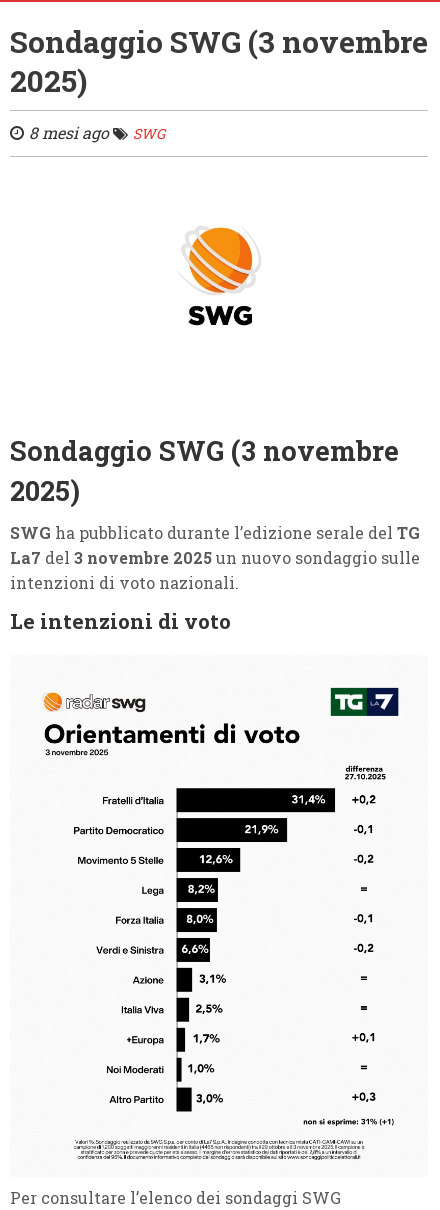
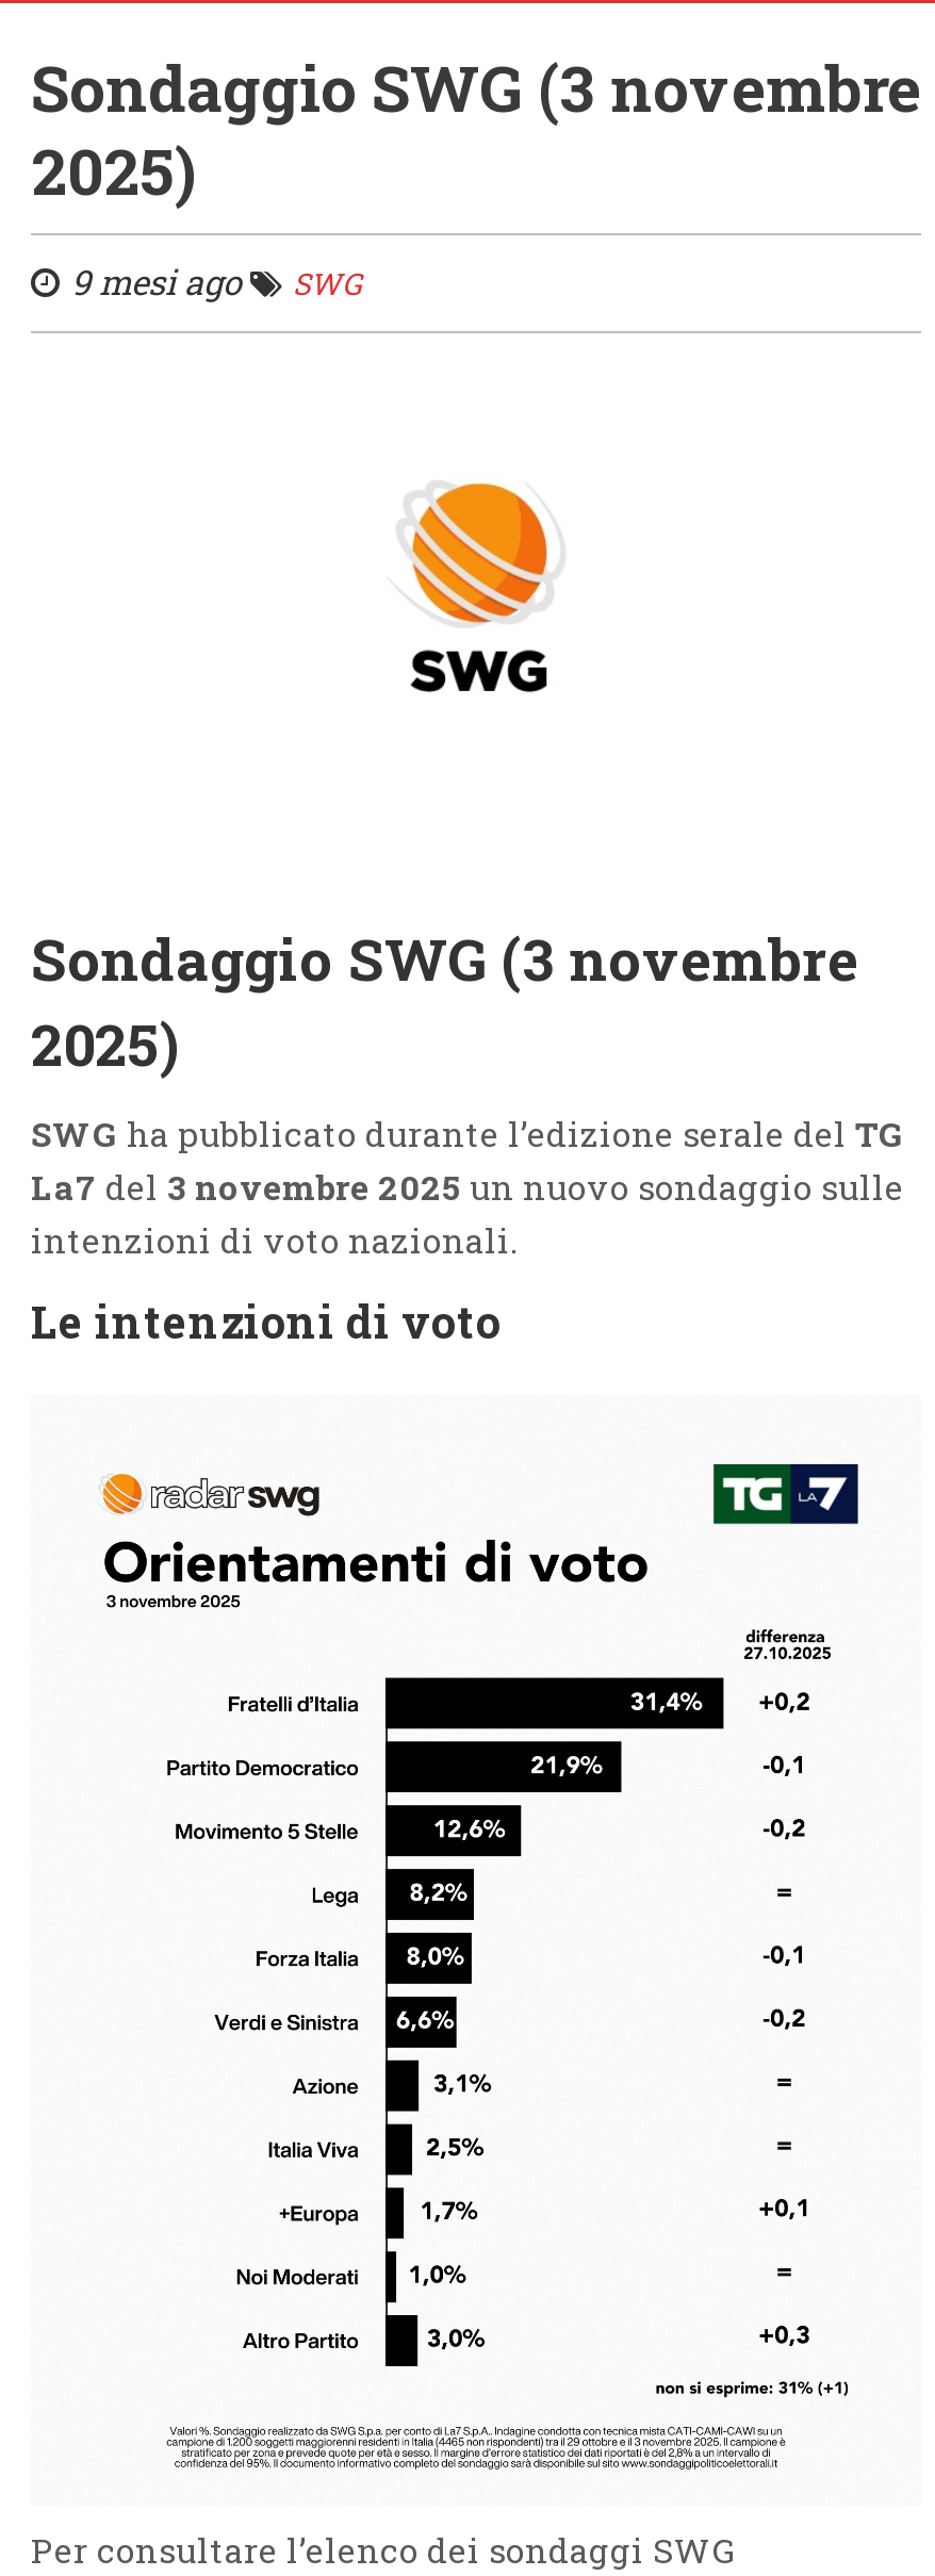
- 8 mesi ago SWG
+ 9 mesi ago SWG
